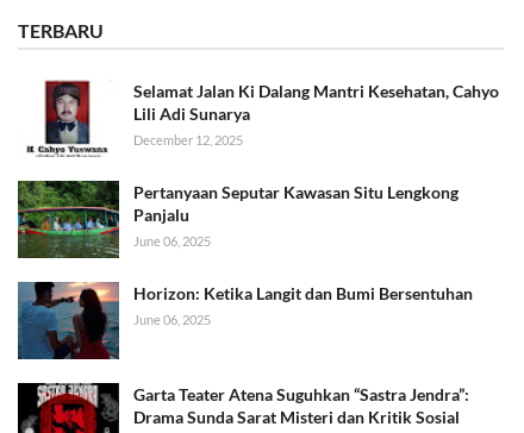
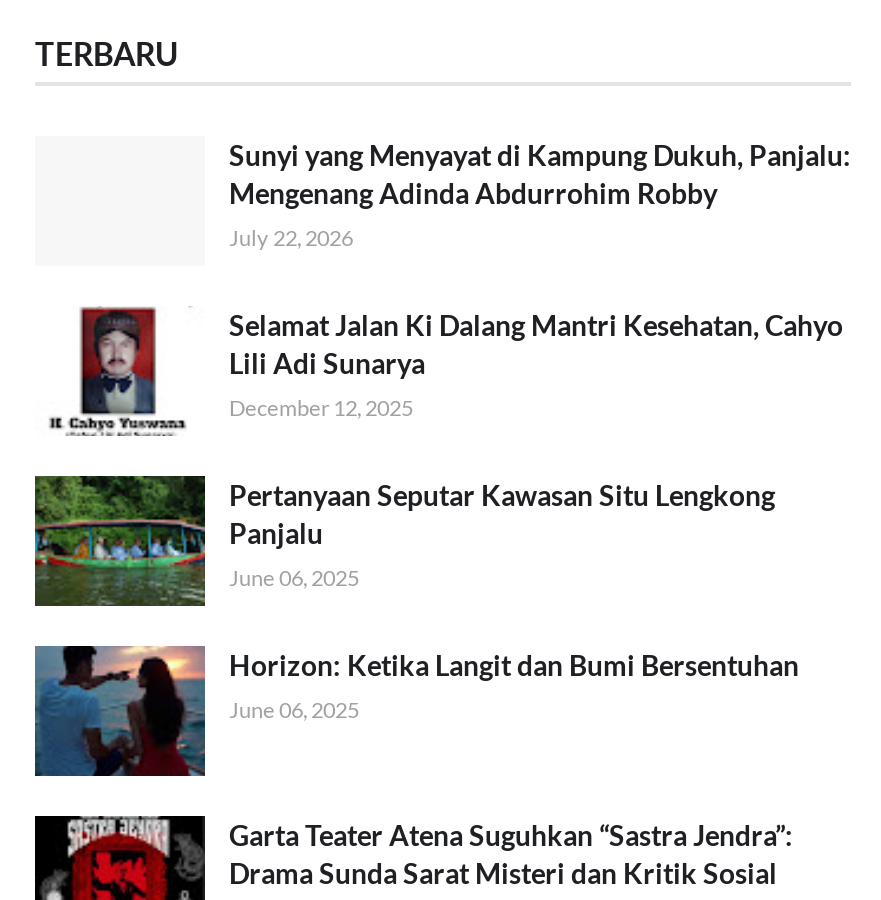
+ Sunyi yang Menyayat di Kampung Dukuh, Panjalu:
+ Mengenang Adinda Abdurrohim Robby
+ July 22, 2026
